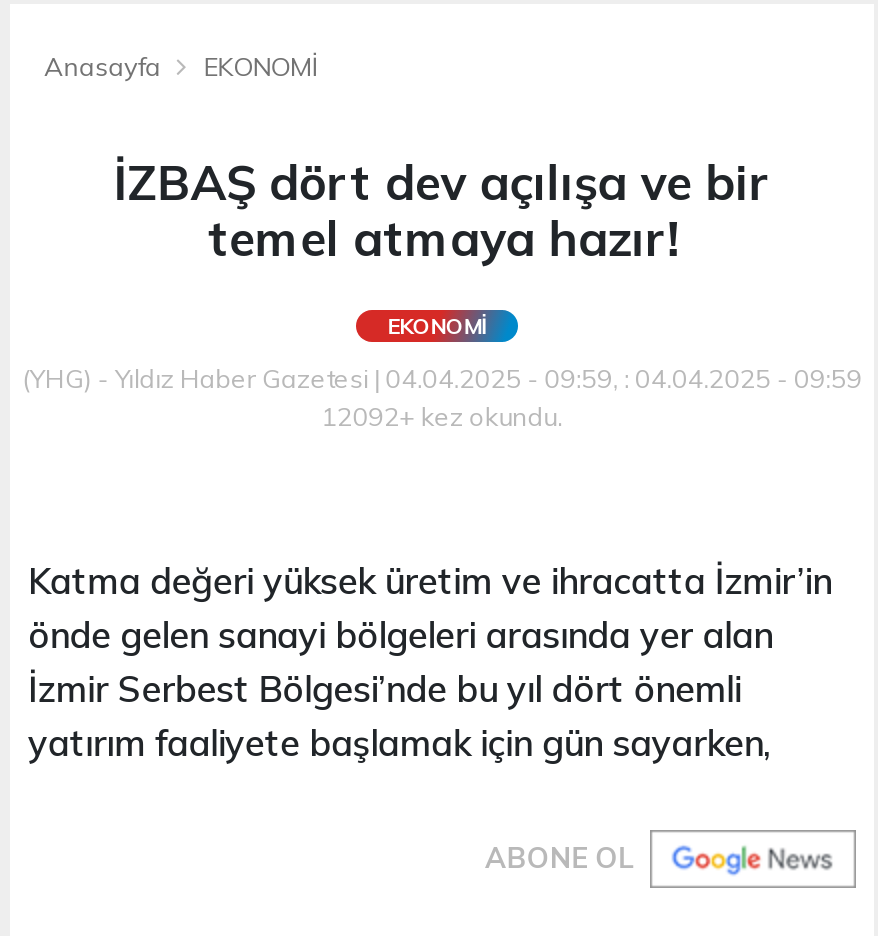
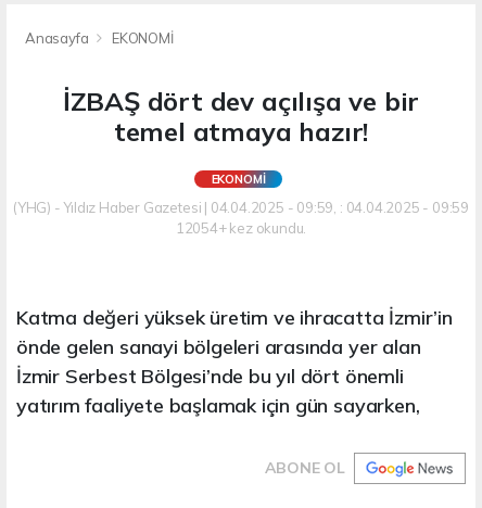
- 12092+ kez okundu.
+ 12054+ kez okundu.
